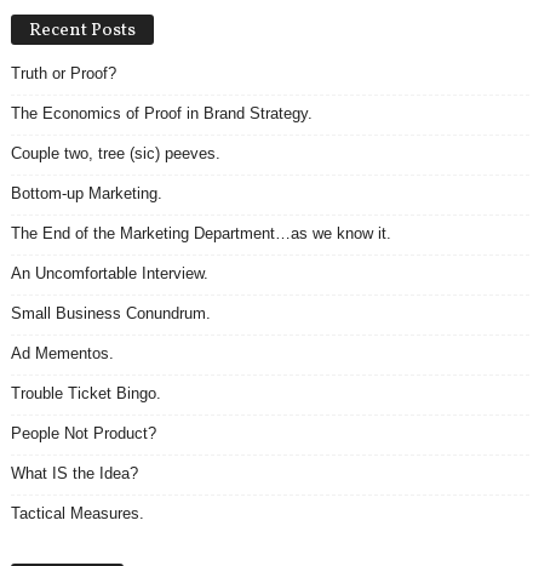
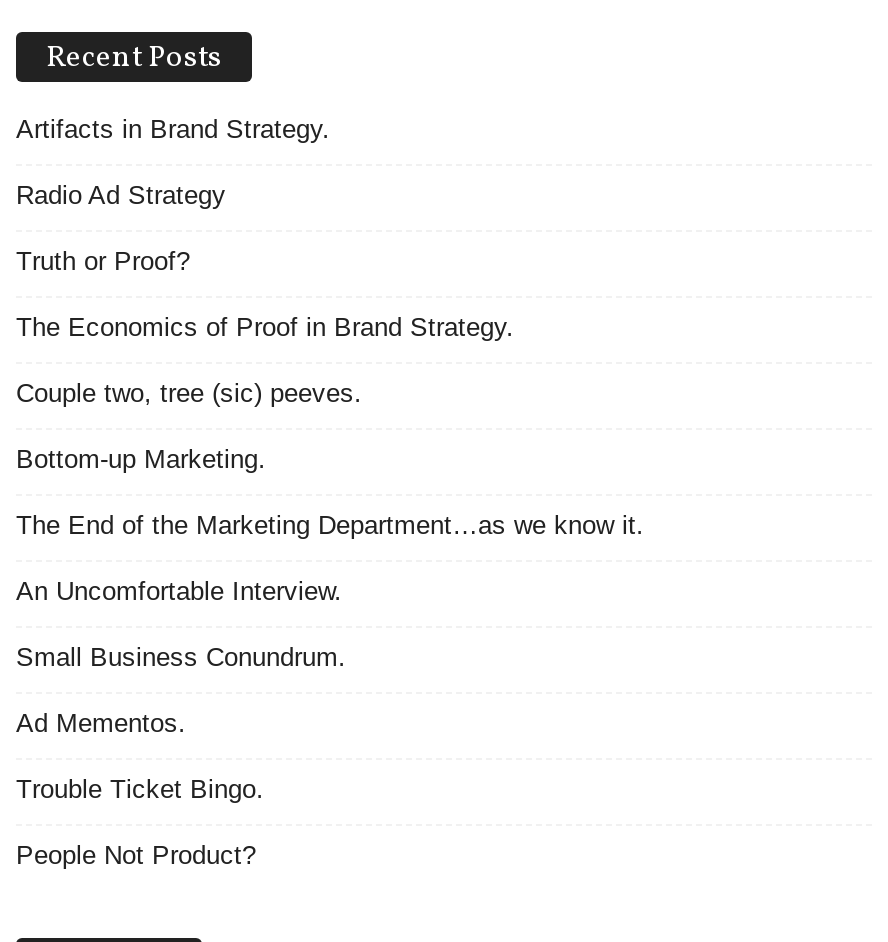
+ Artifacts in Brand Strategy.
+ Radio Ad Strategy

moved down: Truth or Proof? | The Economics of Proof in Brand Strategy. | Couple two, tree (sic) peeves. | ... | Trouble Ticket Bingo. | People Not Product?

- What IS the Idea?
- Tactical Measures.
